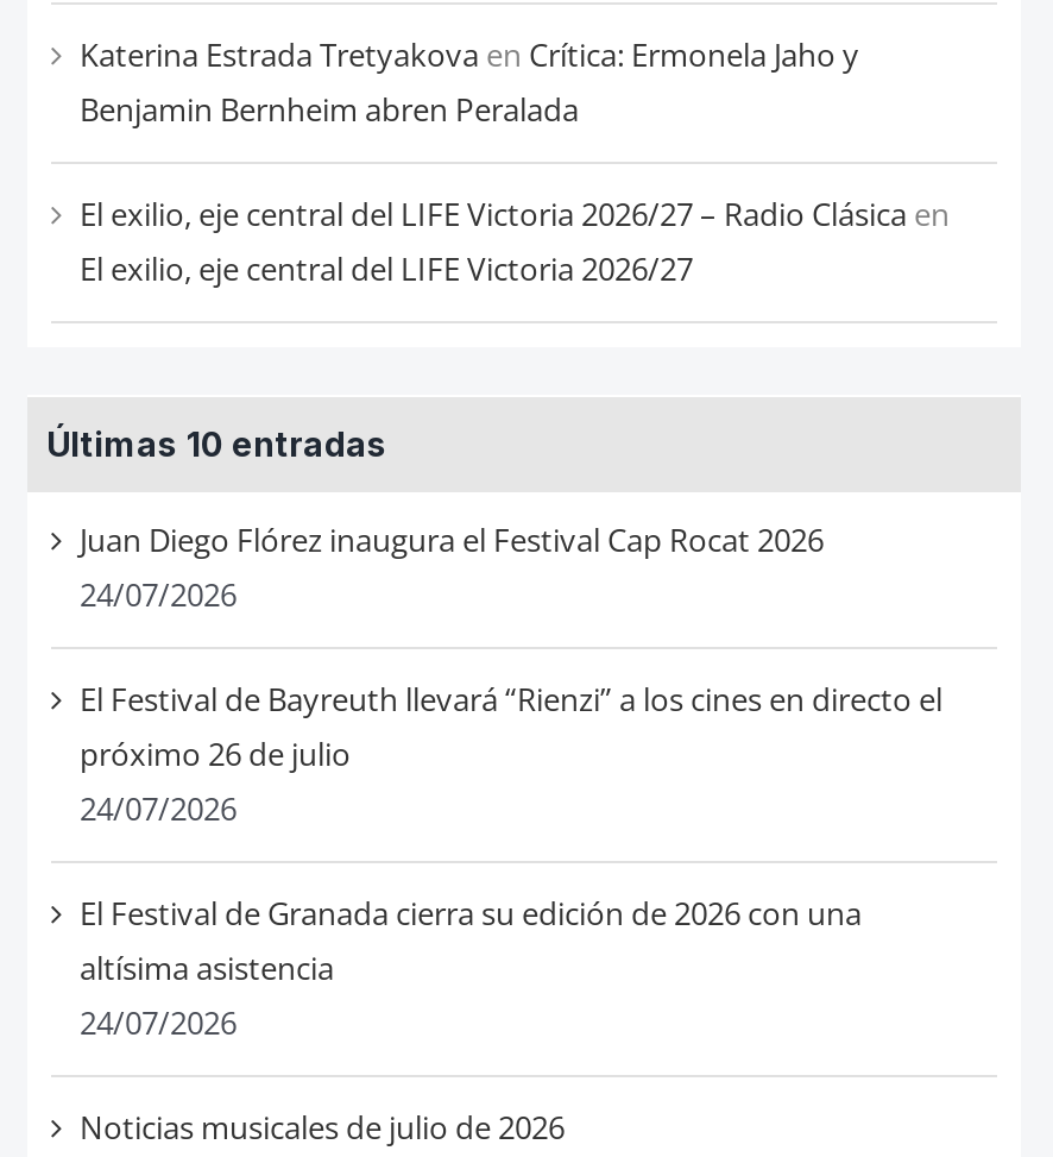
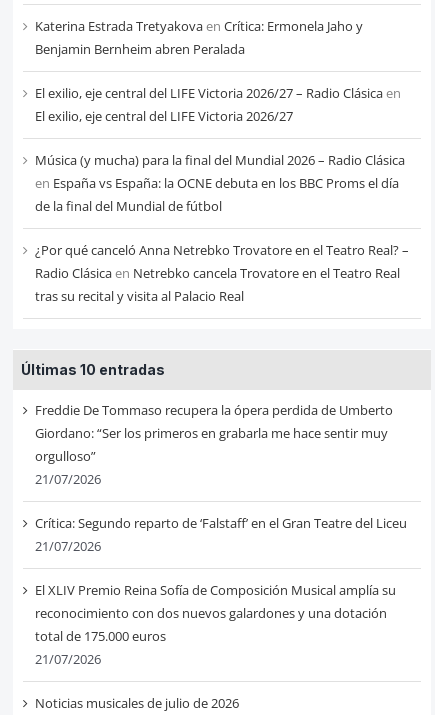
+ Música (y mucha) para la final del Mundial 2026 – Radio Clásica
+ en España vs España: la OCNE debuta en los BBC Proms el día
+ de la final del Mundial de fútbol
+ ¿Por qué canceló Anna Netrebko Trovatore en el Teatro Real? –
+ Radio Clásica en Netrebko cancela Trovatore en el Teatro Real
+ tras su recital y visita al Palacio Real

- Juan Diego Flórez inaugura el Festival Cap Rocat 2026
- 24/07/2026
+ Freddie De Tommaso recupera la ópera perdida de Umberto
+ Giordano: “Ser los primeros en grabarla me hace sentir muy
+ orgulloso”
+ 21/07/2026

- El Festival de Bayreuth llevará “Rienzi” a los cines en directo el
- próximo 26 de julio
- 24/07/2026
+ Crítica: Segundo reparto de ‘Falstaff’ en el Gran Teatre del Liceu
+ 21/07/2026

- El Festival de Granada cierra su edición de 2026 con una
- altísima asistencia
- 24/07/2026
+ El XLIV Premio Reina Sofía de Composición Musical amplía su
+ reconocimiento con dos nuevos galardones y una dotación
+ total de 175.000 euros
+ 21/07/2026
